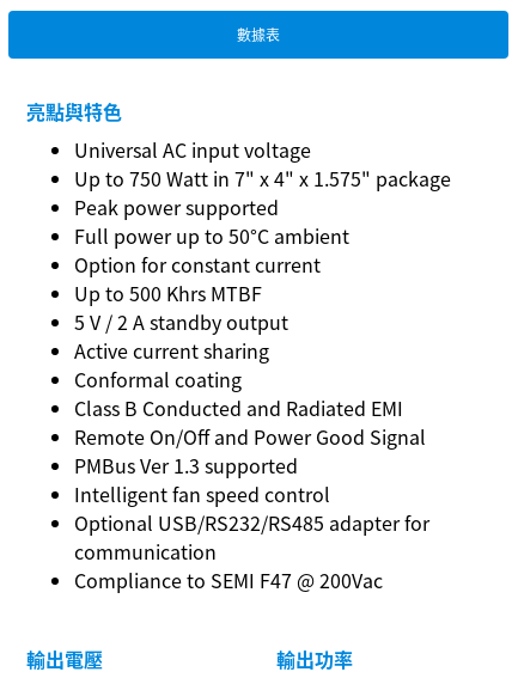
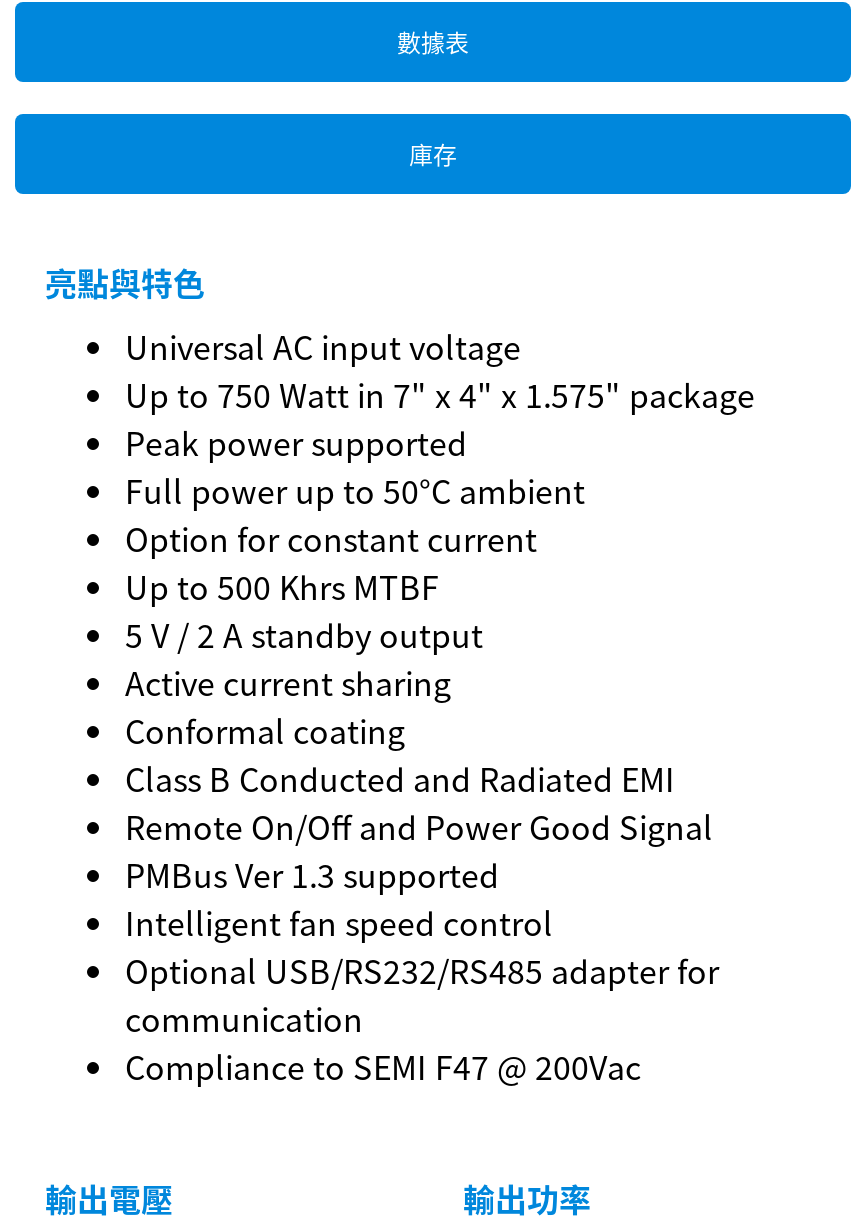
+ 庫存
